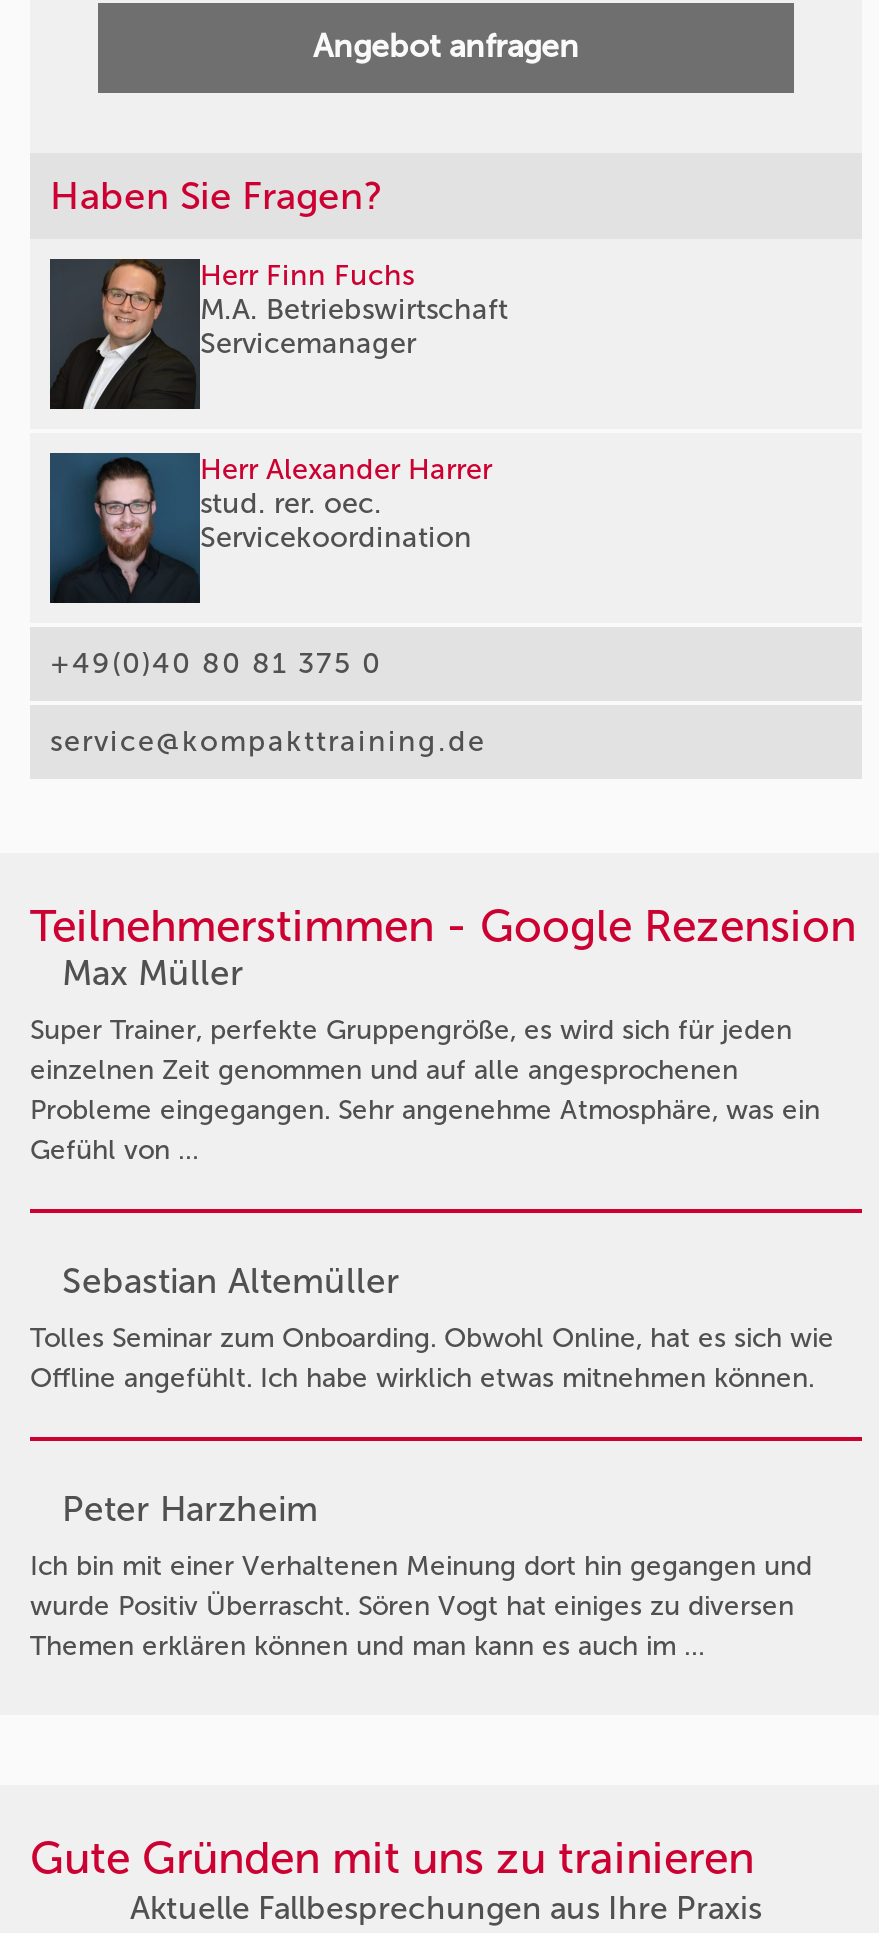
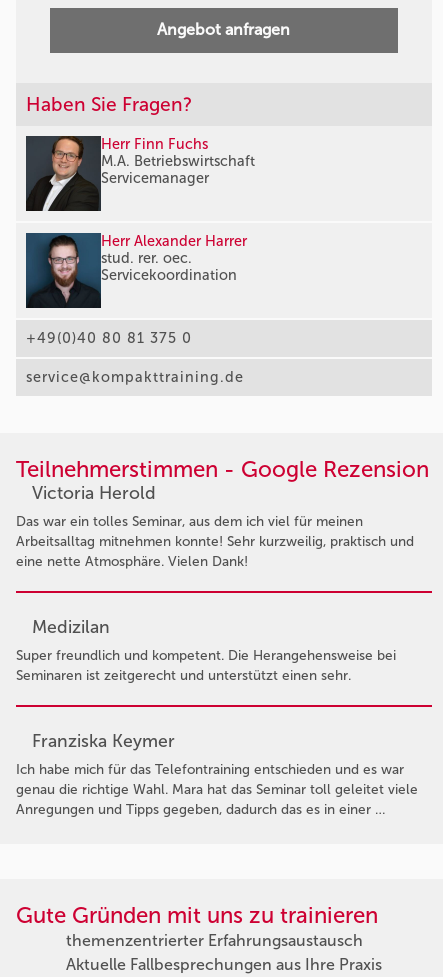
- Max Müller
- Super Trainer, perfekte Gruppengröße, es wird sich für jeden
- einzelnen Zeit genommen und auf alle angesprochenen
- Probleme eingegangen. Sehr angenehme Atmosphäre, was ein
- Gefühl von …
+ Victoria Herold
+ Das war ein tolles Seminar, aus dem ich viel für meinen
+ Arbeitsalltag mitnehmen konnte! Sehr kurzweilig, praktisch und
+ eine nette Atmosphäre. Vielen Dank!

- Sebastian Altemüller
- Tolles Seminar zum Onboarding. Obwohl Online, hat es sich wie
- Offline angefühlt. Ich habe wirklich etwas mitnehmen können.
+ Medizilan
+ Super freundlich und kompetent. Die Herangehensweise bei
+ Seminaren ist zeitgerecht und unterstützt einen sehr.

- Peter Harzheim
- Ich bin mit einer Verhaltenen Meinung dort hin gegangen und
- wurde Positiv Überrascht. Sören Vogt hat einiges zu diversen
- Themen erklären können und man kann es auch im …
+ Franziska Keymer
+ Ich habe mich für das Telefontraining entschieden und es war
+ genau die richtige Wahl. Mara hat das Seminar toll geleitet viele
+ Anregungen und Tipps gegeben, dadurch das es in einer …

moved up: Gute Gründen mit uns zu trainieren

+ themenzentrierter Erfahrungsaustausch
